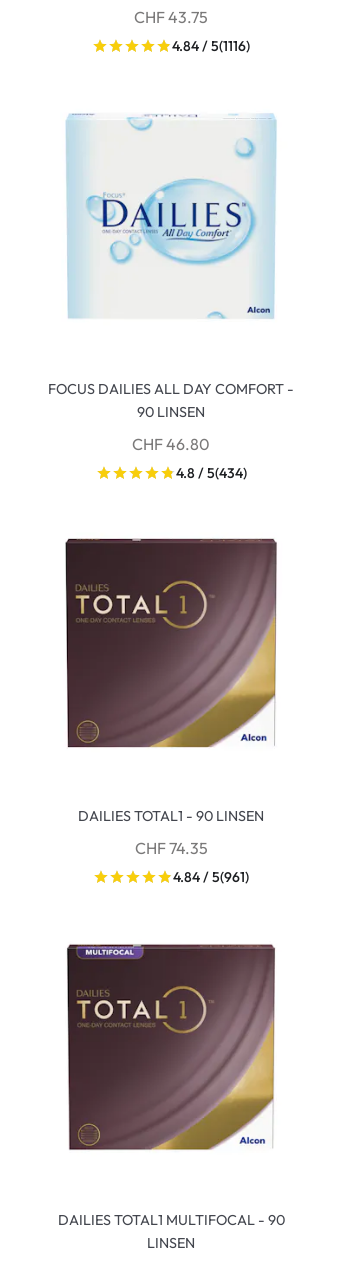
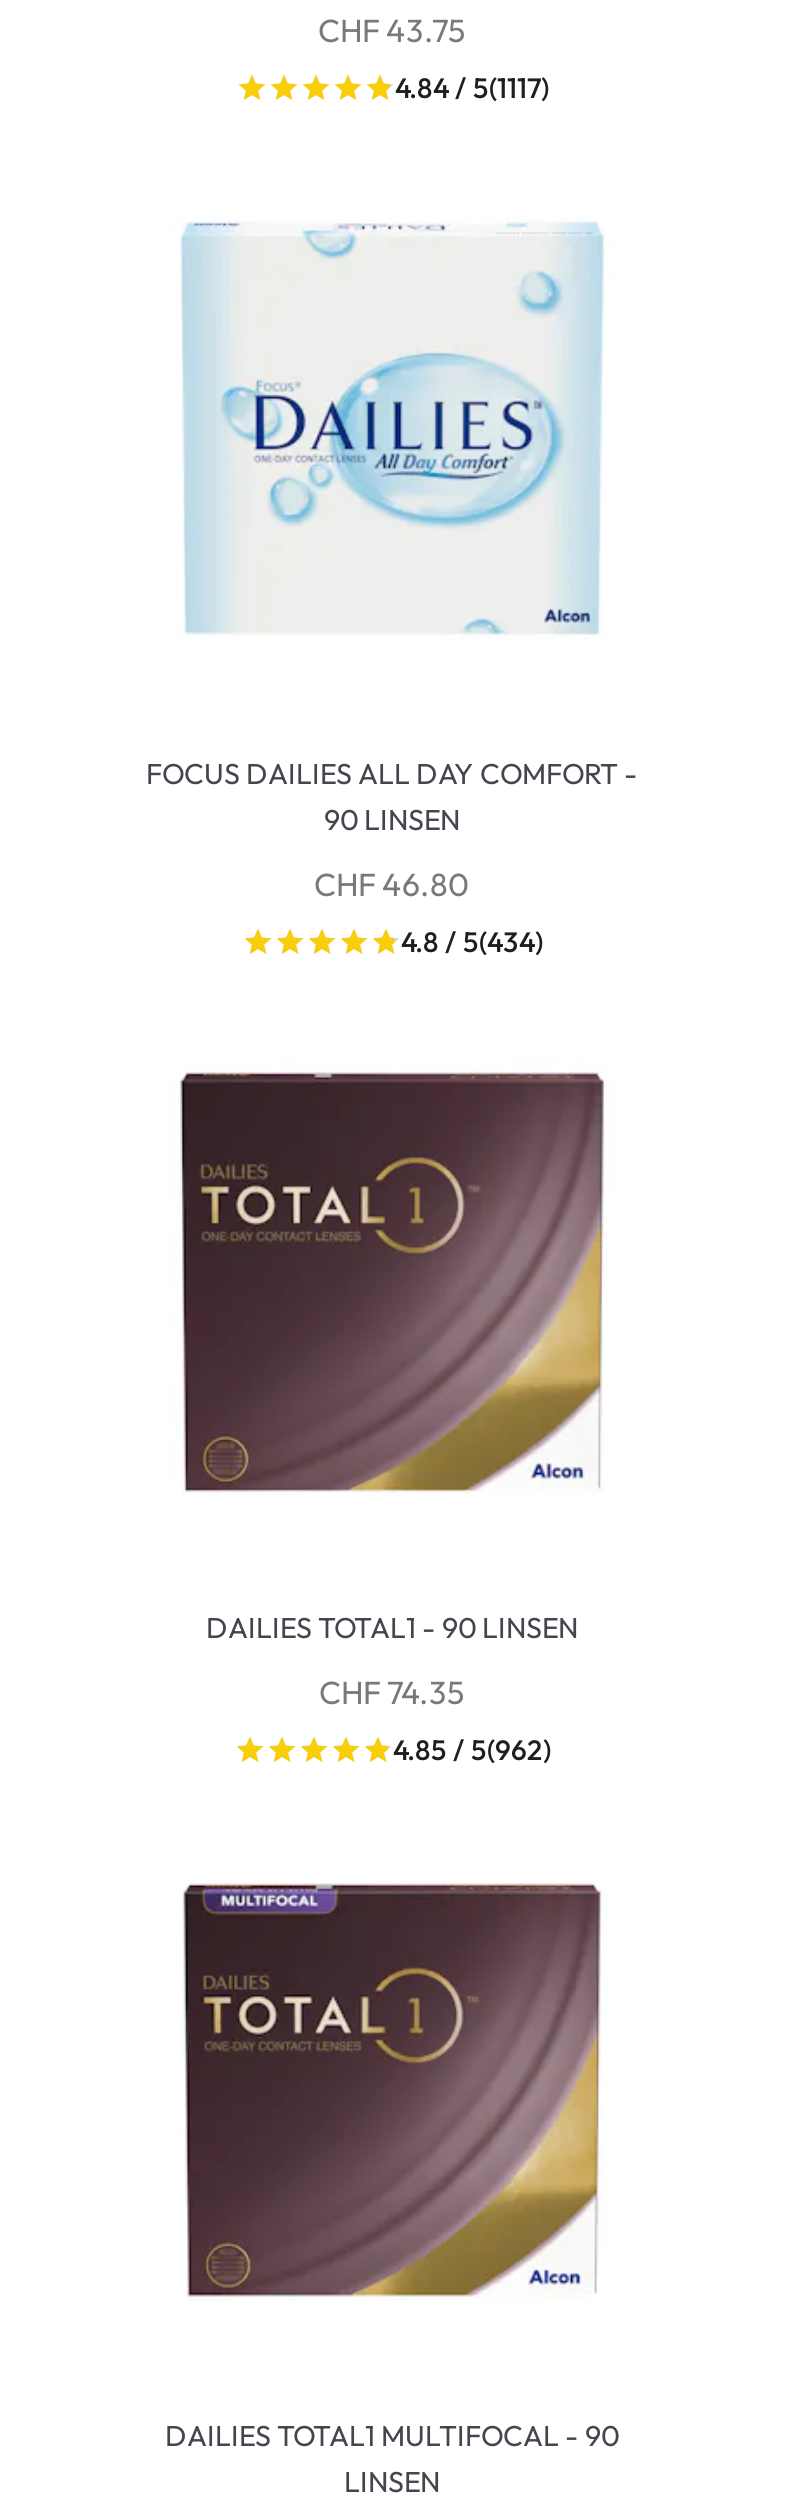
- 4.84 / 5(1116)
+ 4.84 / 5(1117)

- 4.84 / 5(961)
+ 4.85 / 5(962)
